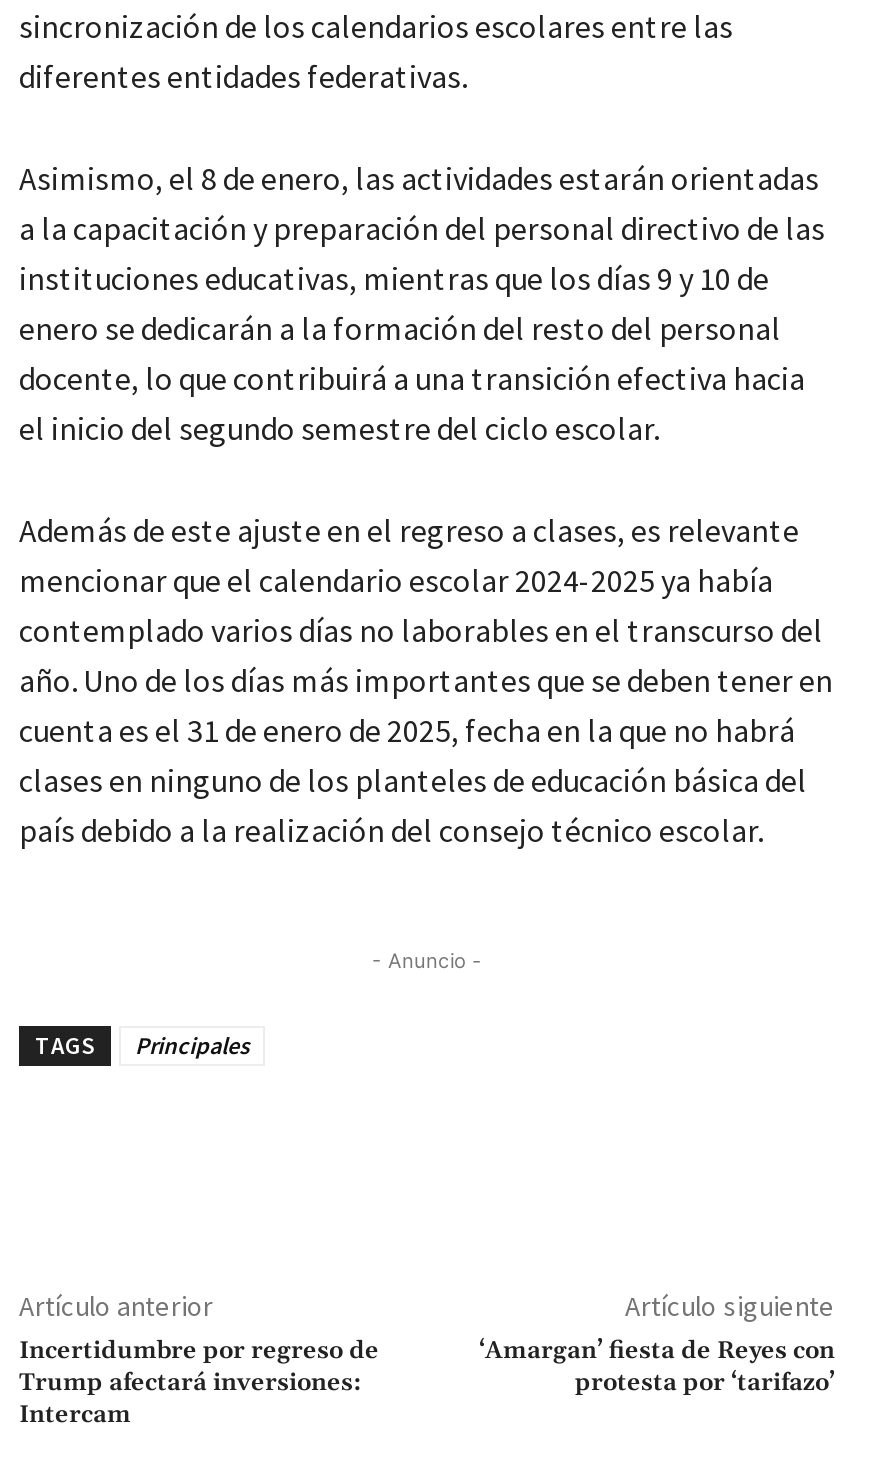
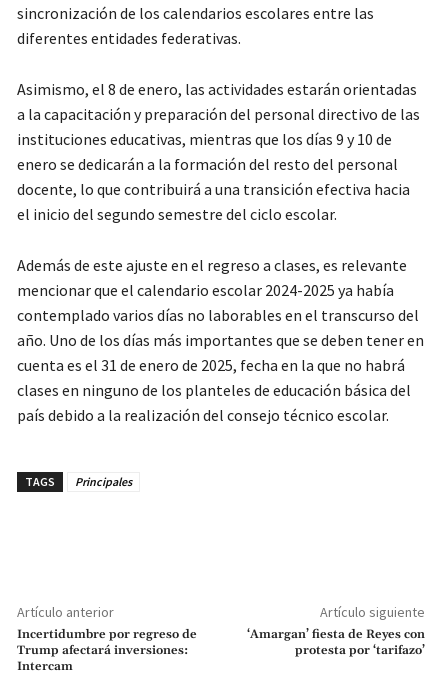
- - Anuncio -
